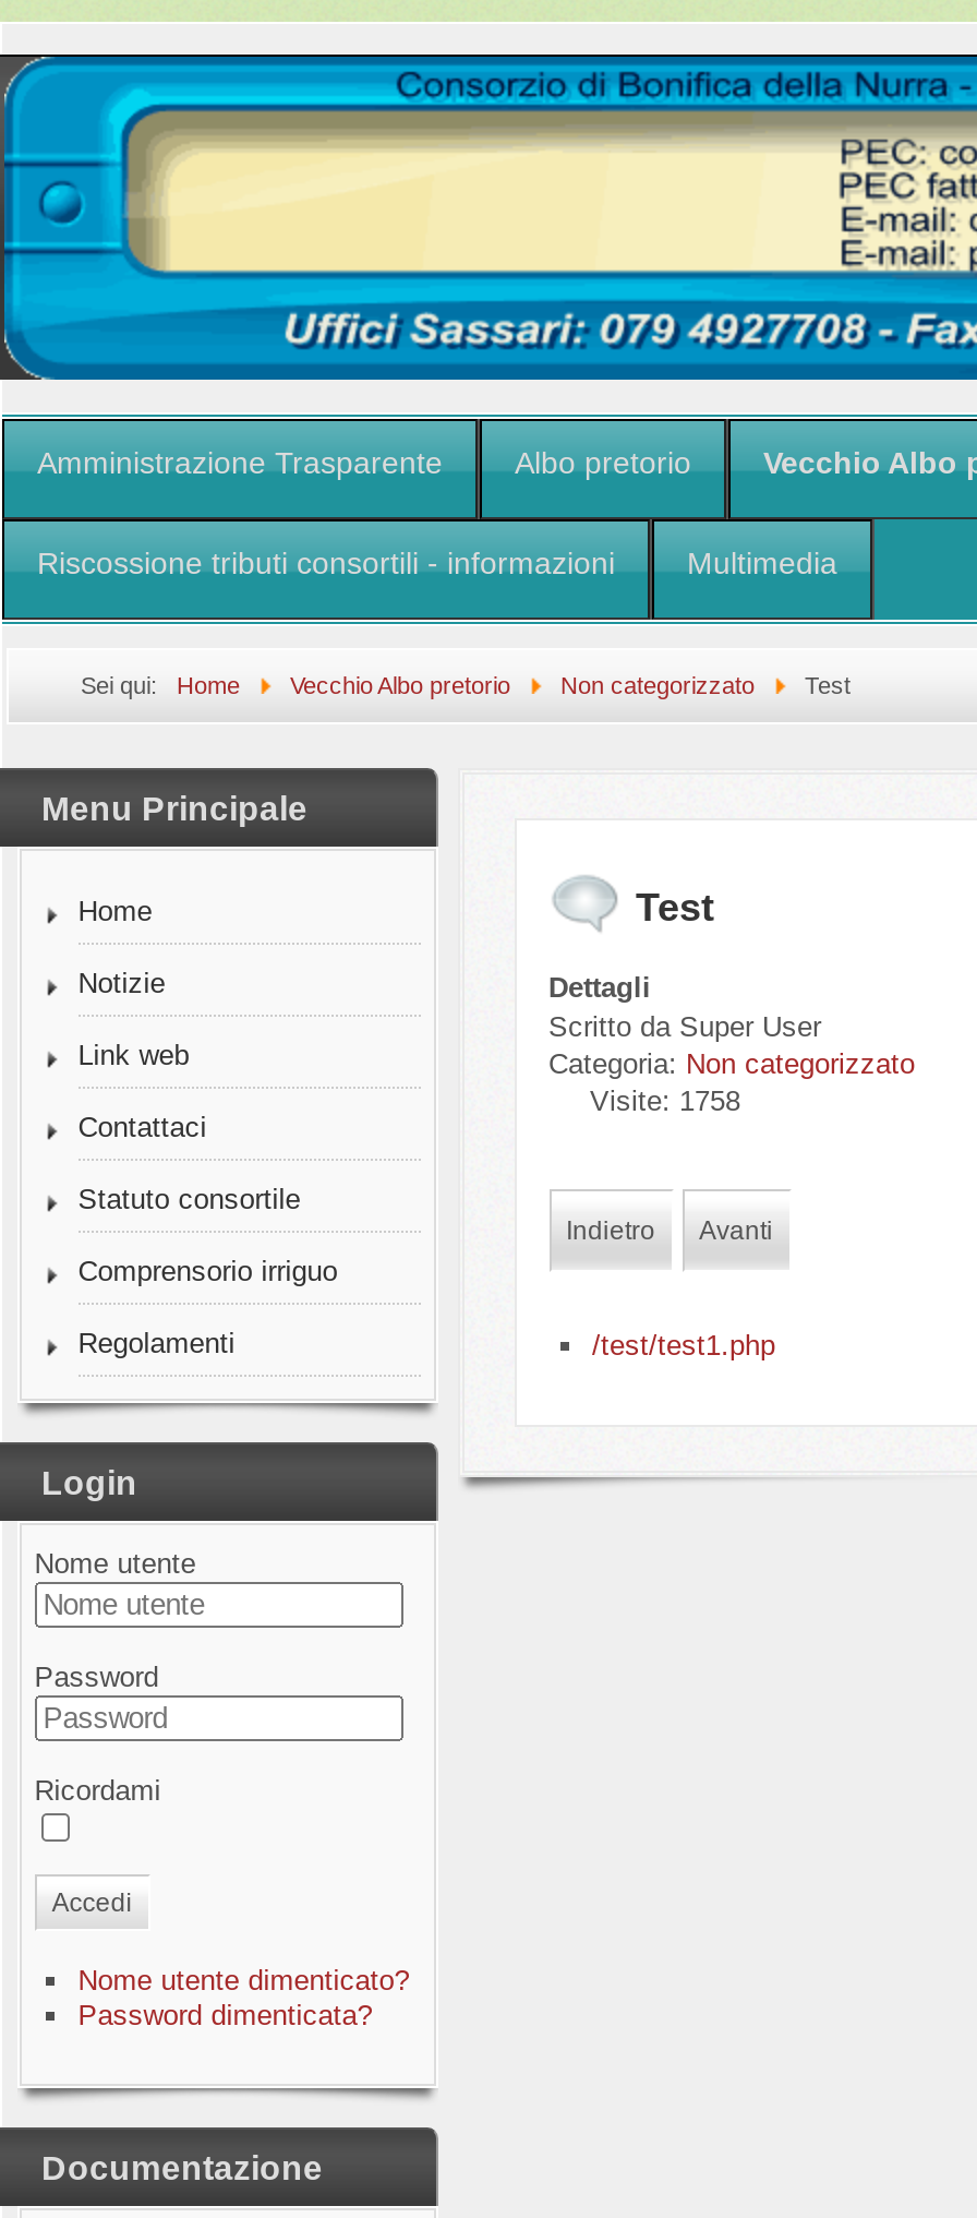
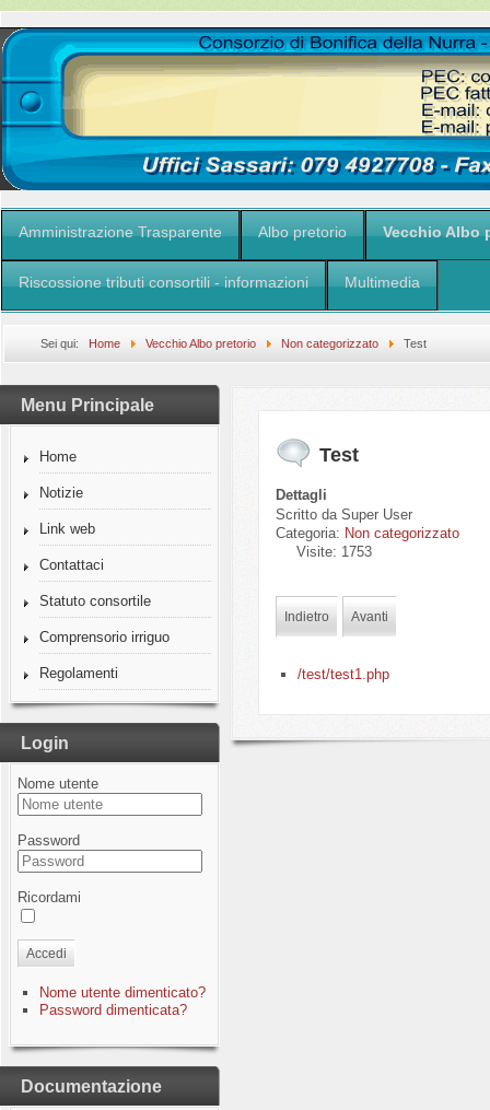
- Visite: 1758
+ Visite: 1753
